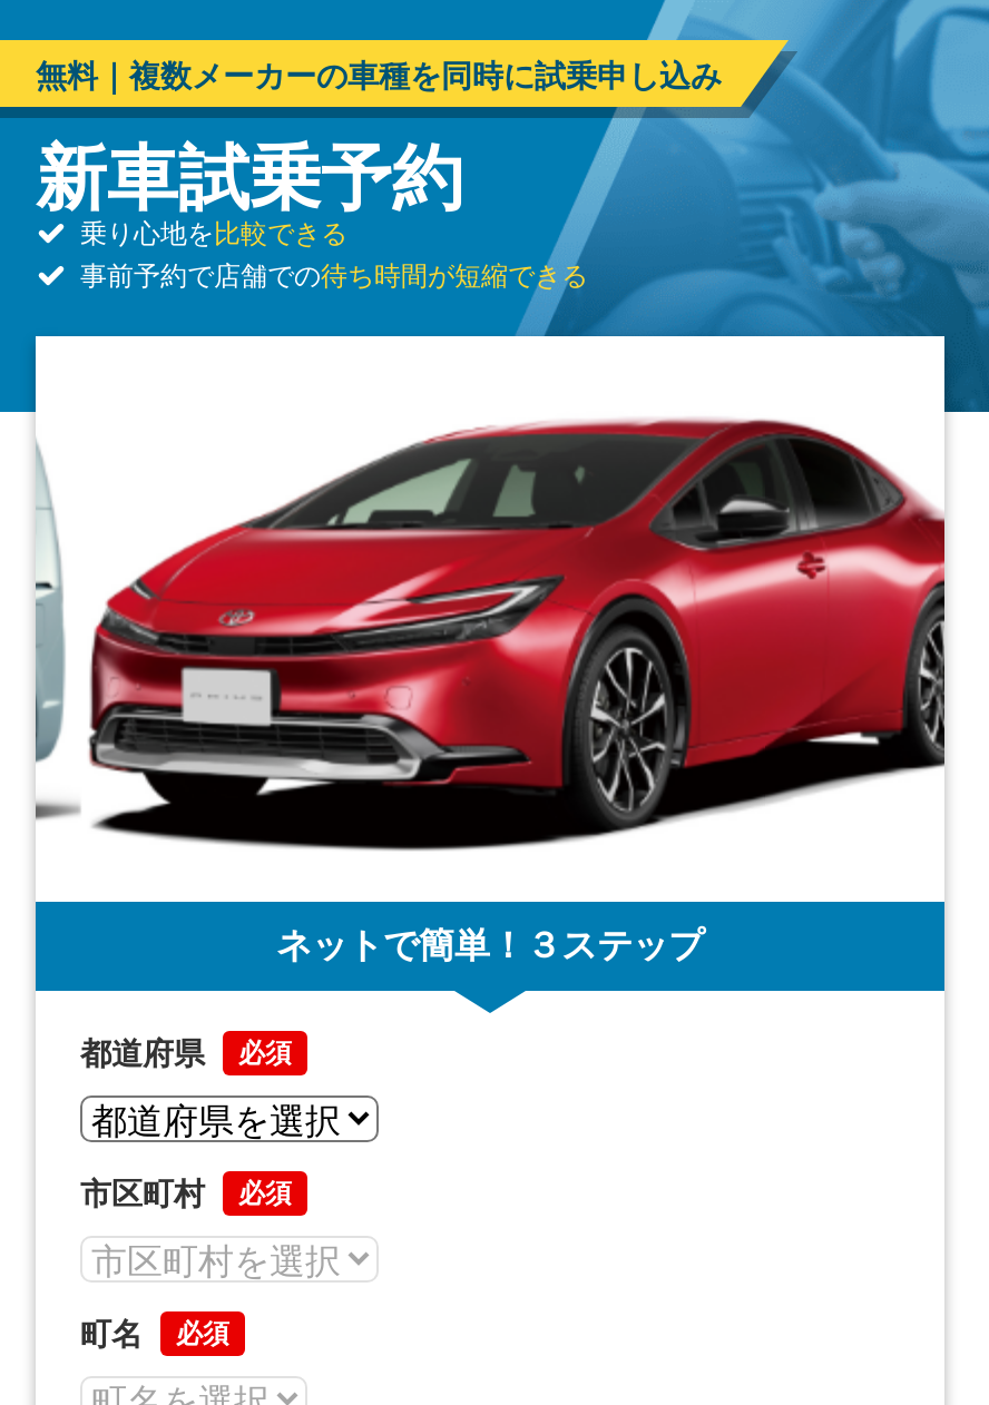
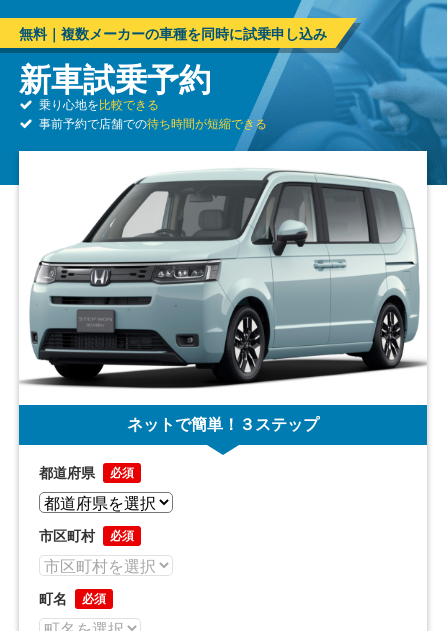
- [image]
+ [image]
